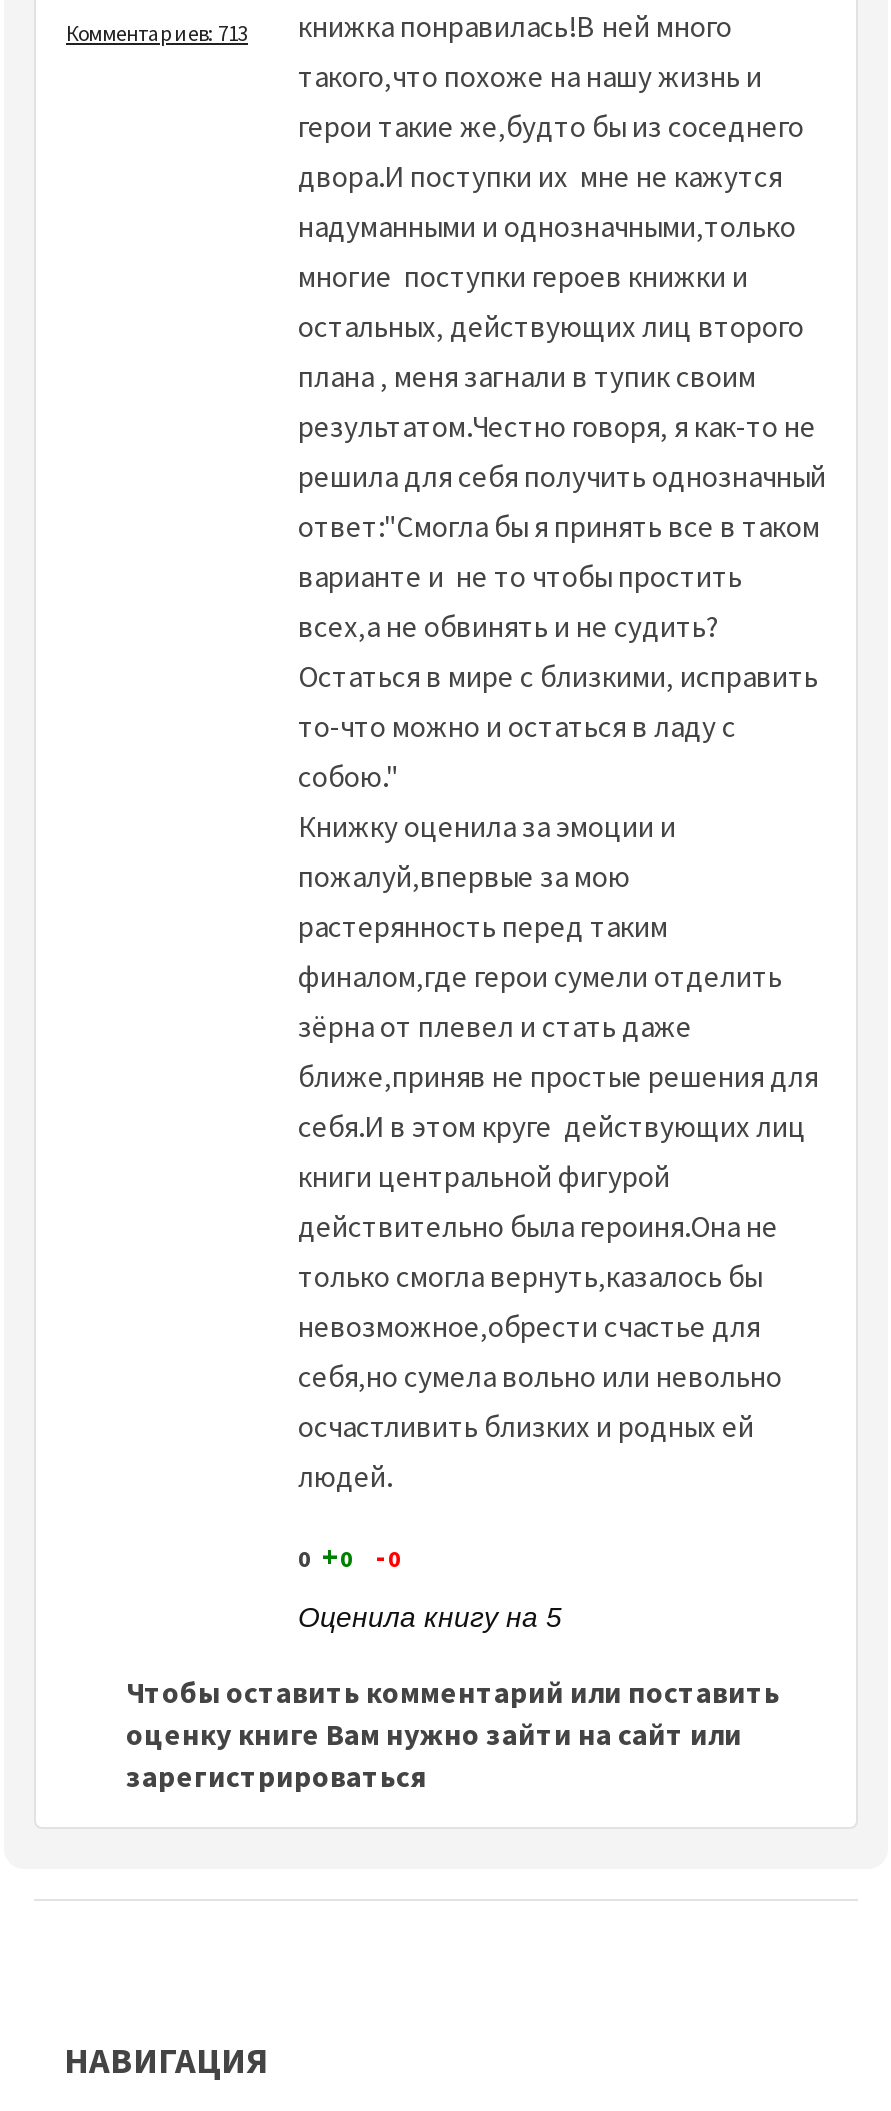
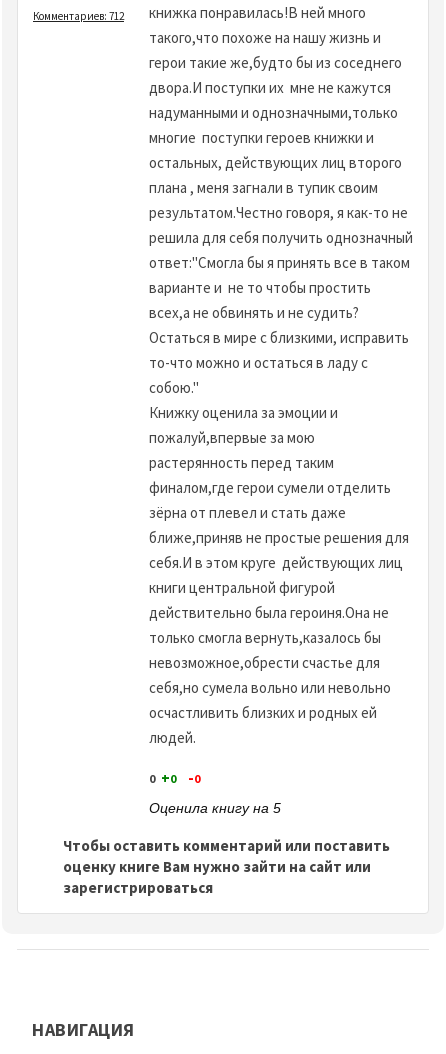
- Комментариев: 713
+ Комментариев: 712
